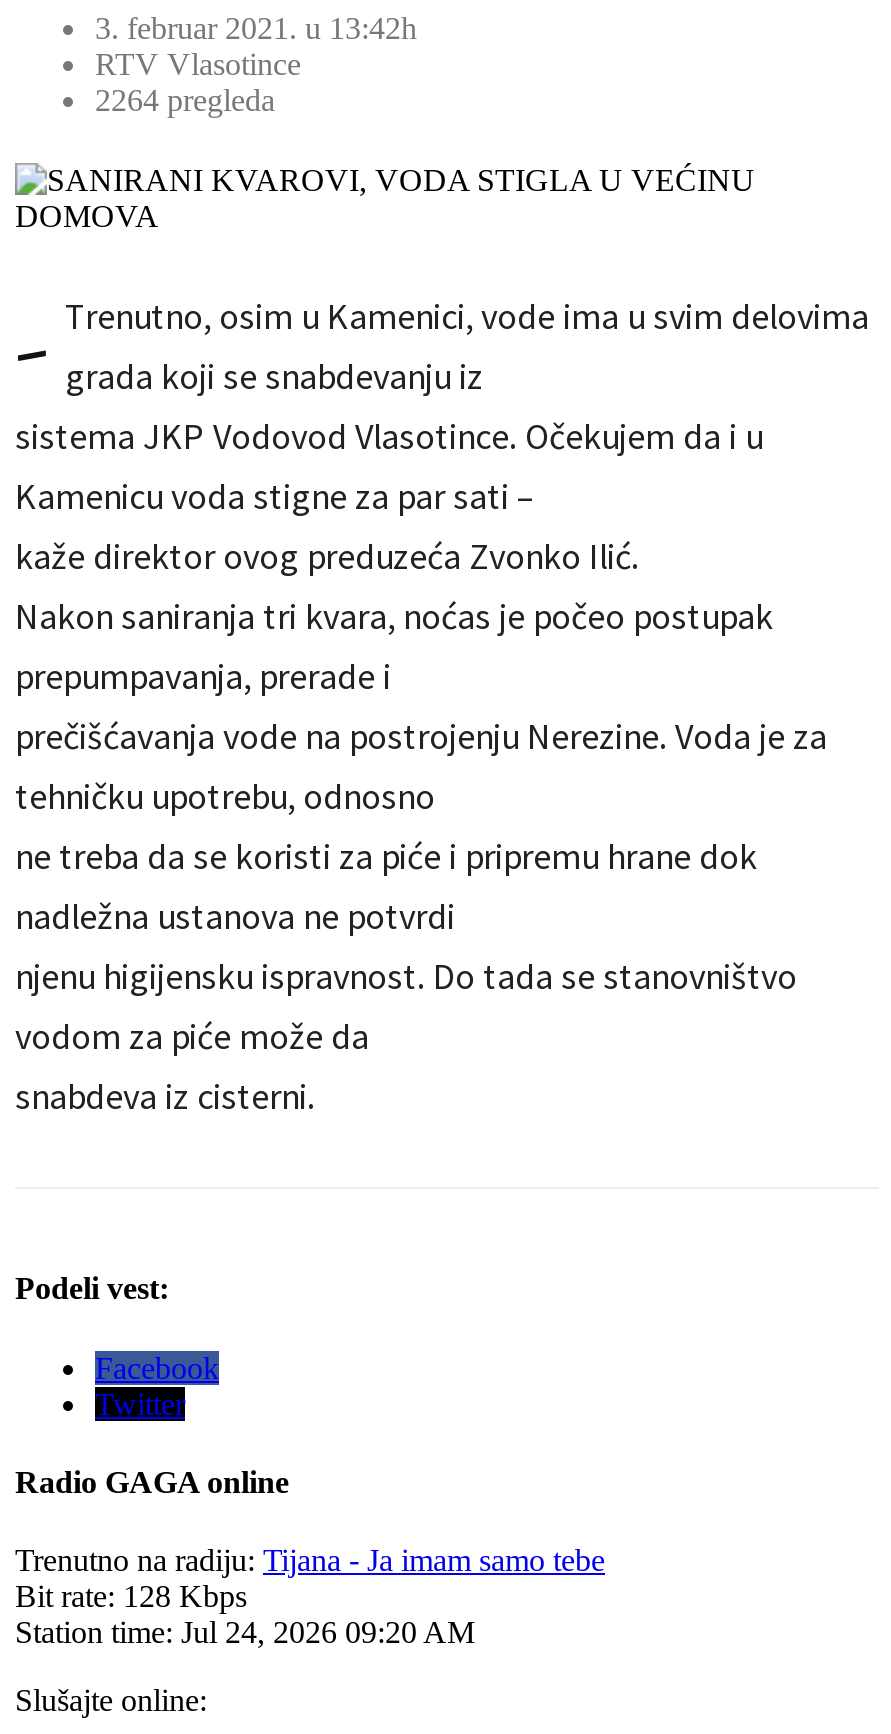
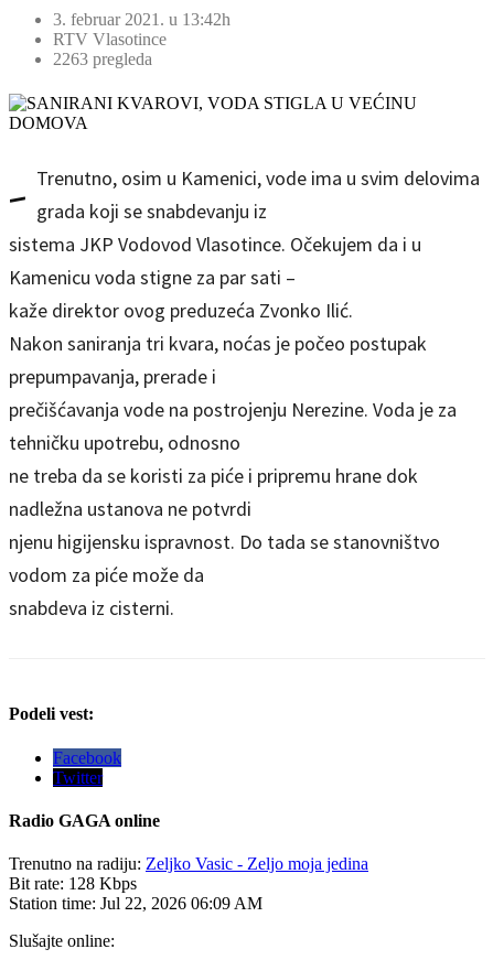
- 2264 pregleda
+ 2263 pregleda

- Trenutno na radiju: Tijana - Ja imam samo tebe
+ Trenutno na radiju: Zeljko Vasic - Zeljo moja jedina

- Station time: Jul 24, 2026 09:20 AM
+ Station time: Jul 22, 2026 06:09 AM
